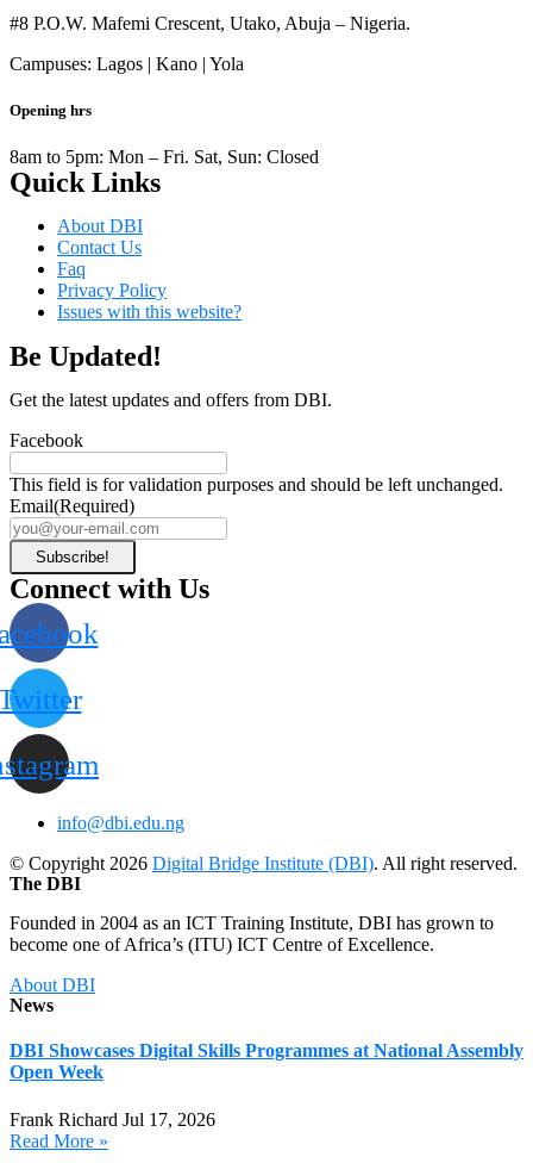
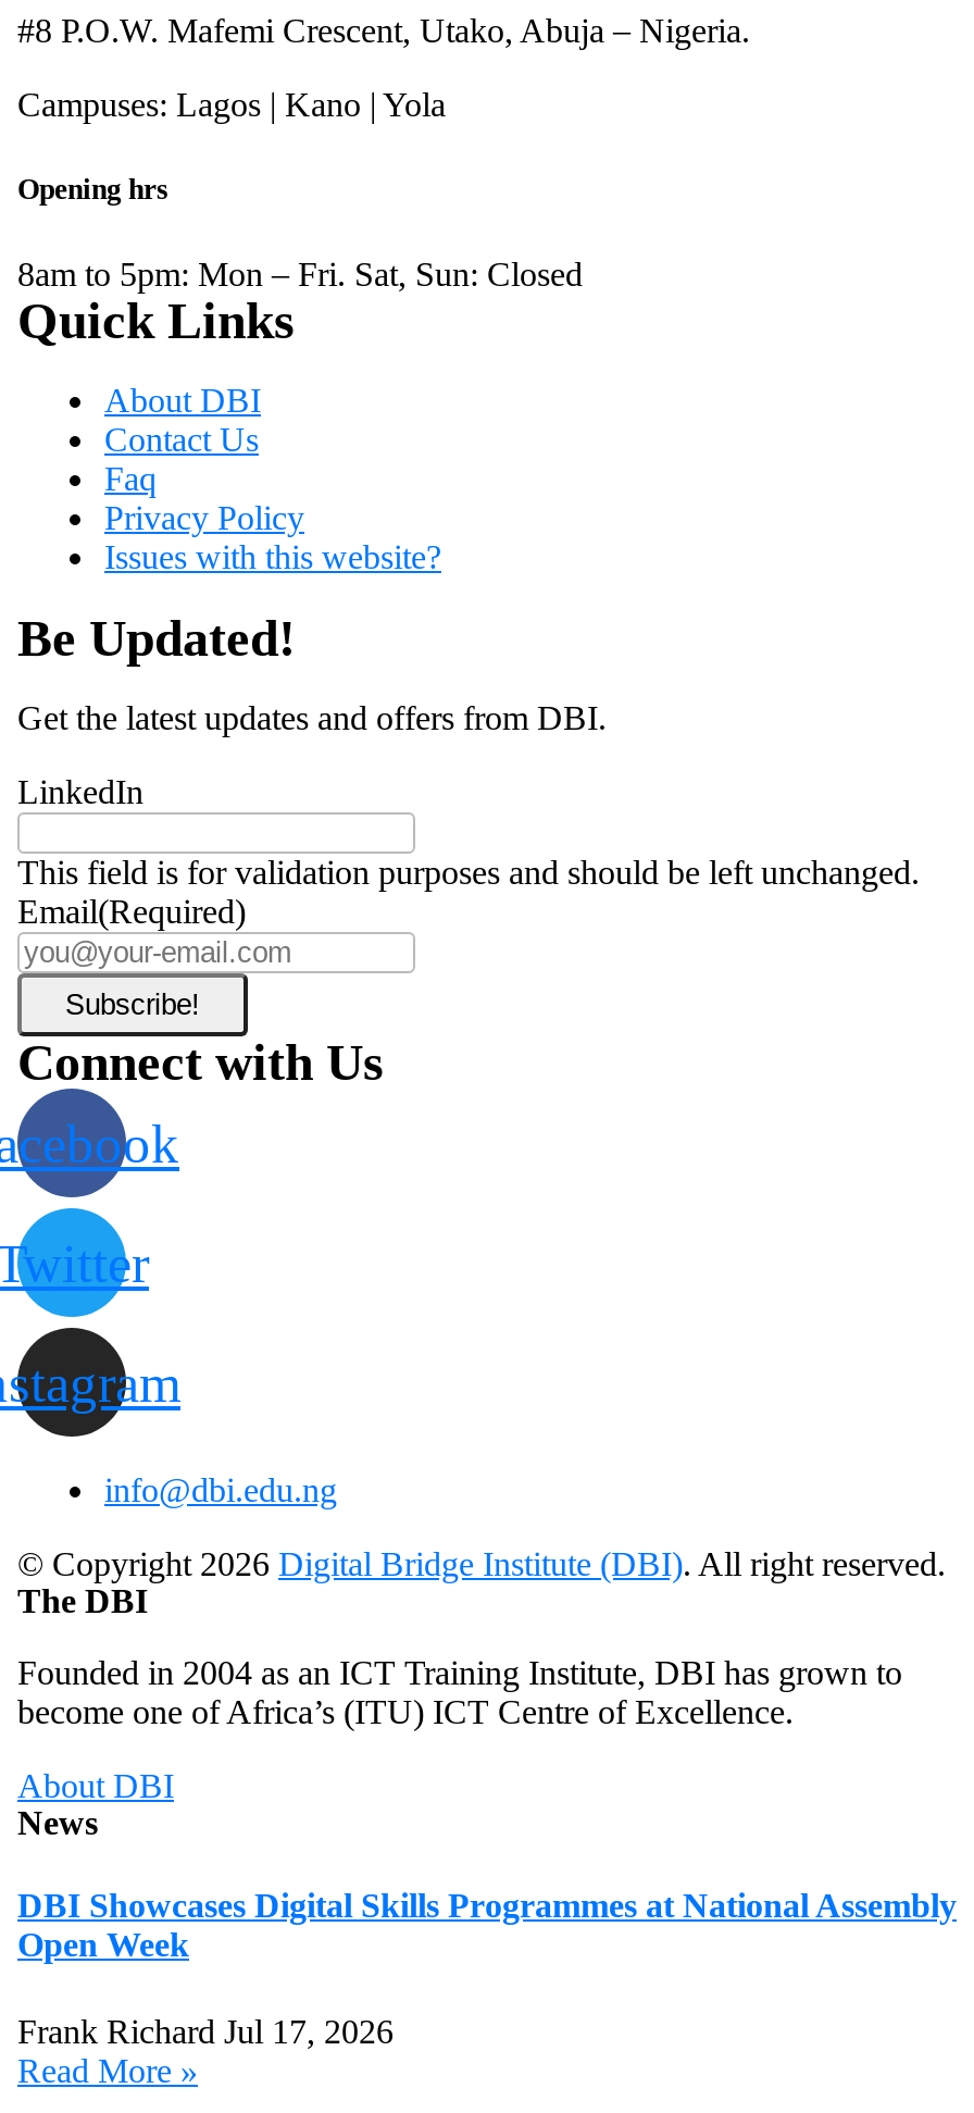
- Facebook
+ LinkedIn
